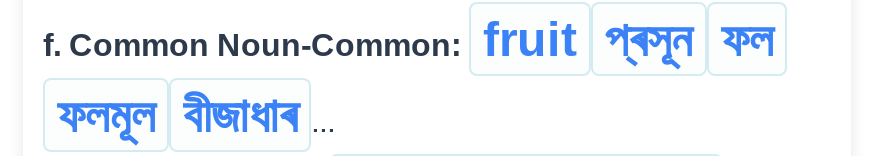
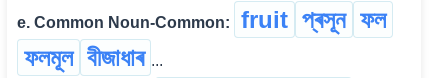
- f. Common Noun-Common:
+ e. Common Noun-Common:
